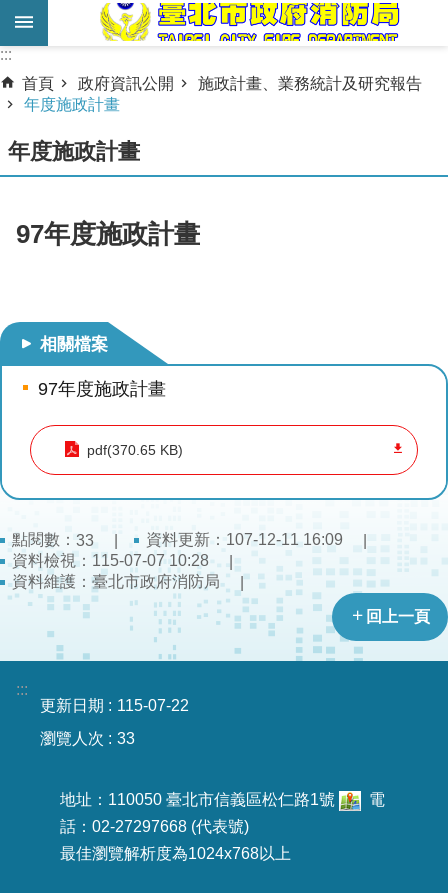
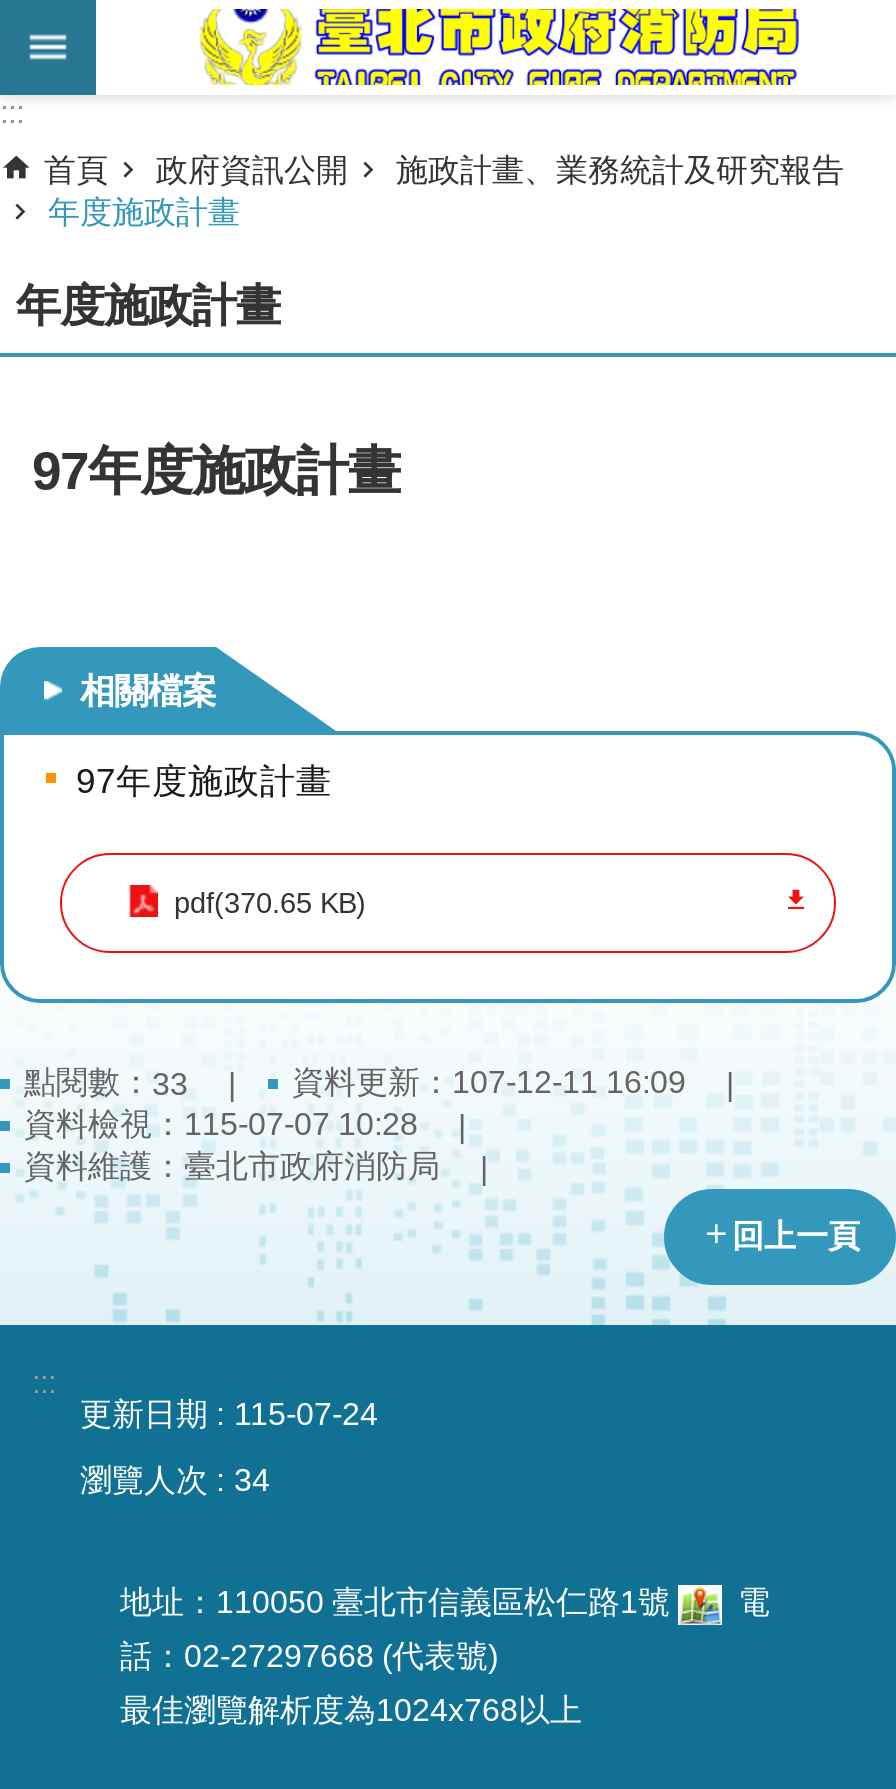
- 更新日期 115-07-22
+ 更新日期 115-07-24

- 33
+ 34
